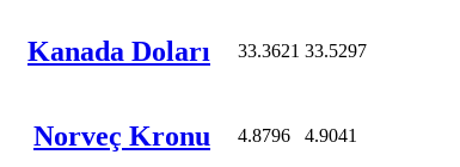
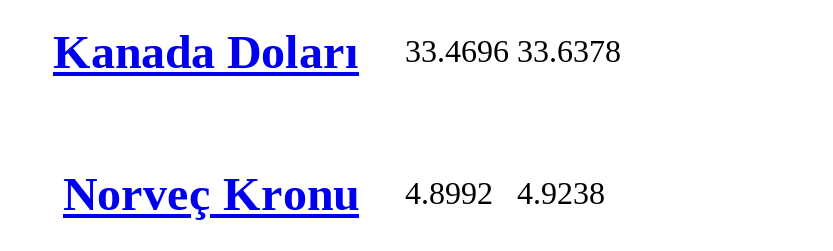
- Kanada Doları 33.3621 33.5297
+ Kanada Doları 33.4696 33.6378

- 4.8796
+ 4.8992

- 4.9041
+ 4.9238
